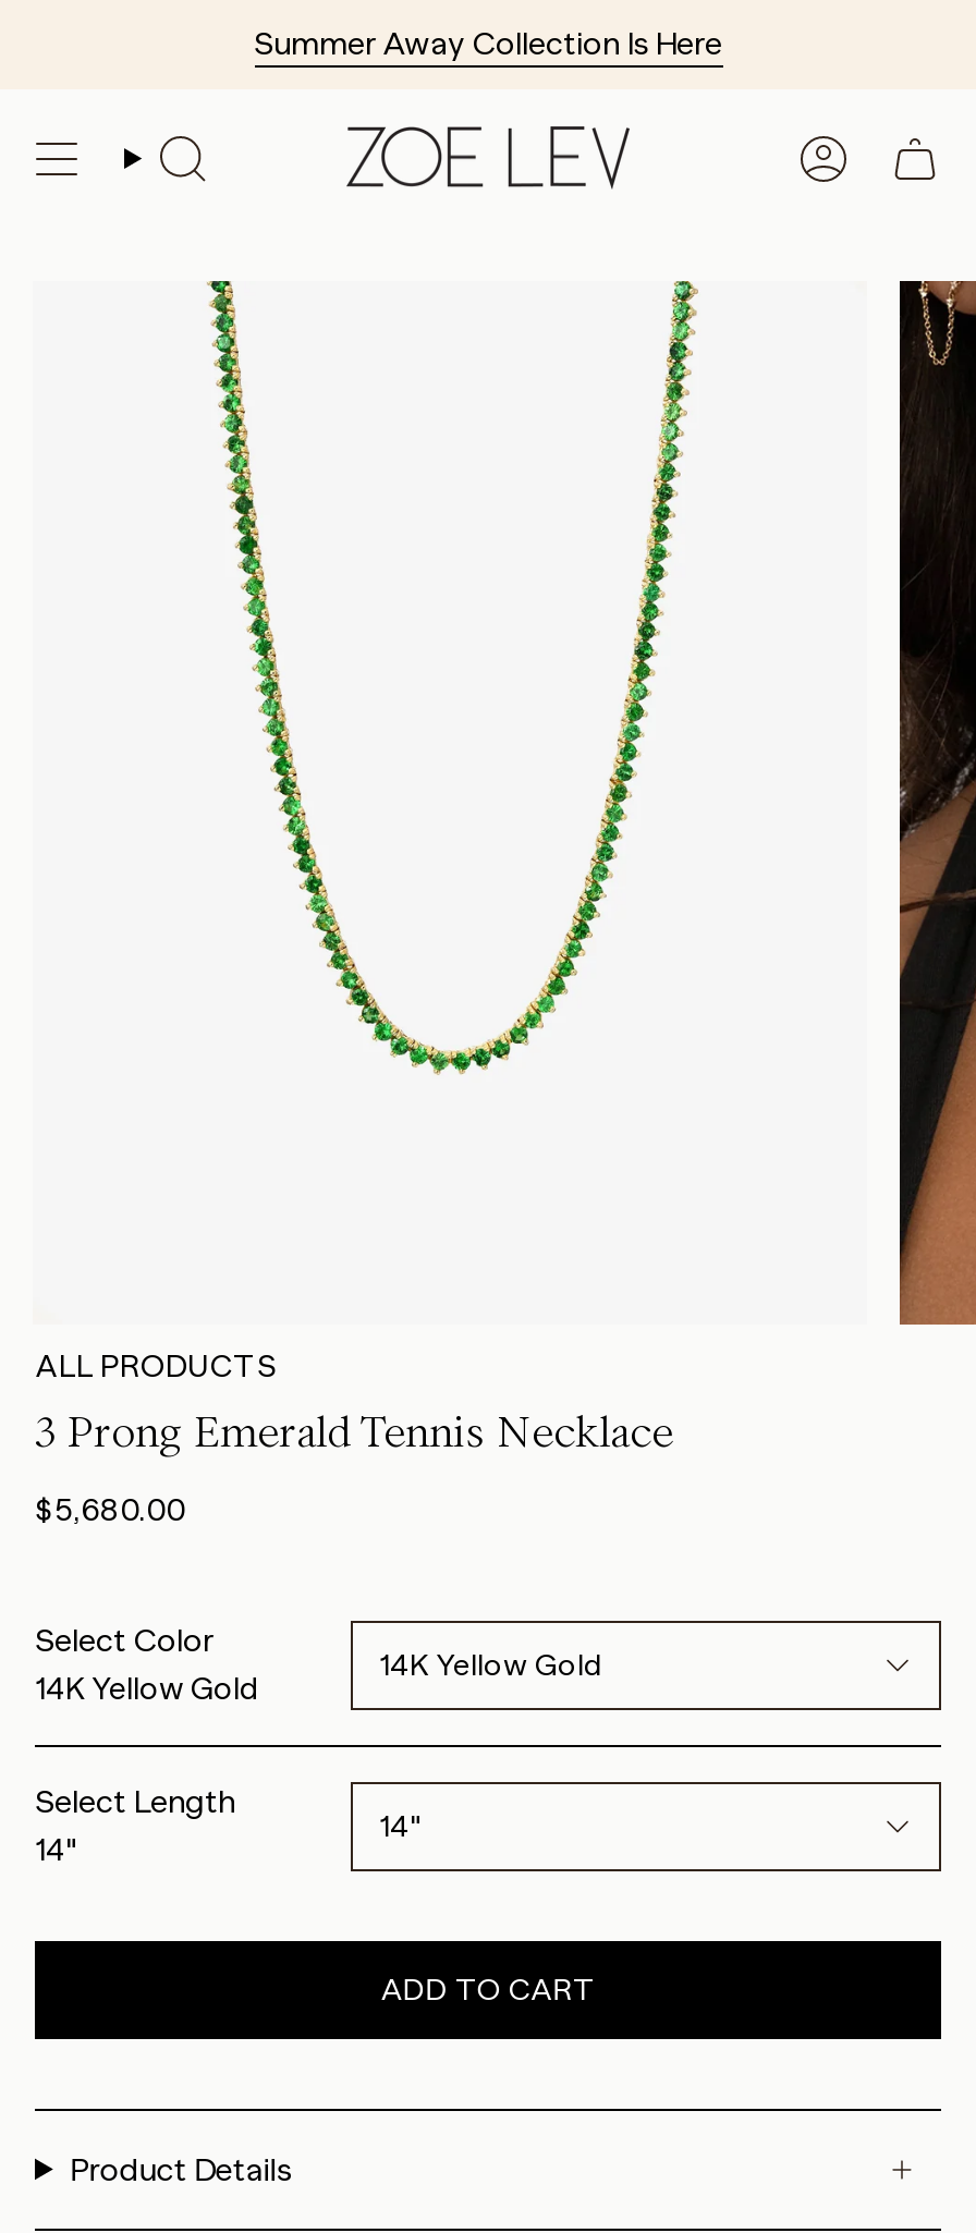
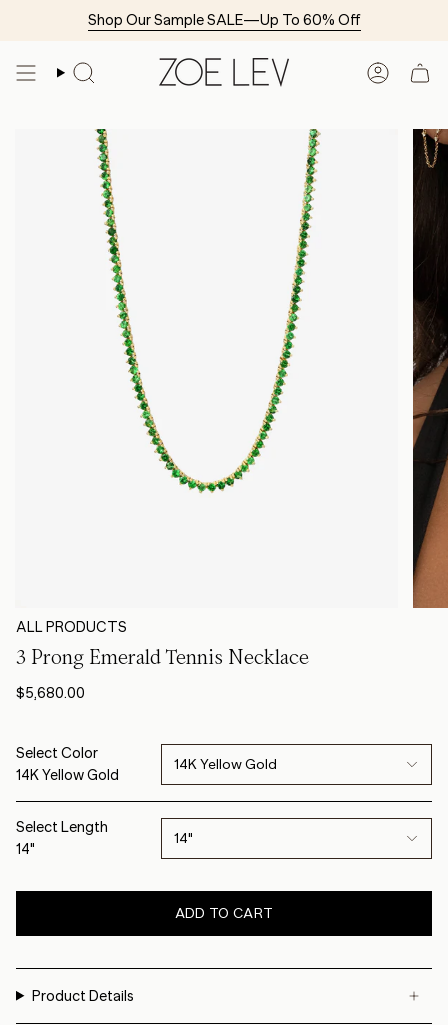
- Summer Away Collection Is Here
+ Shop Our Sample SALE—Up To 60% Off
